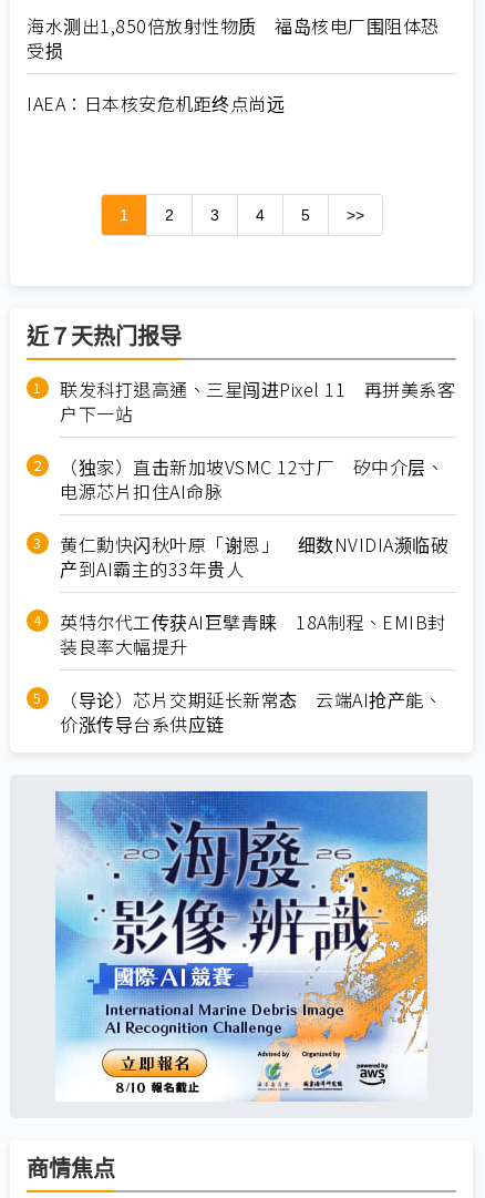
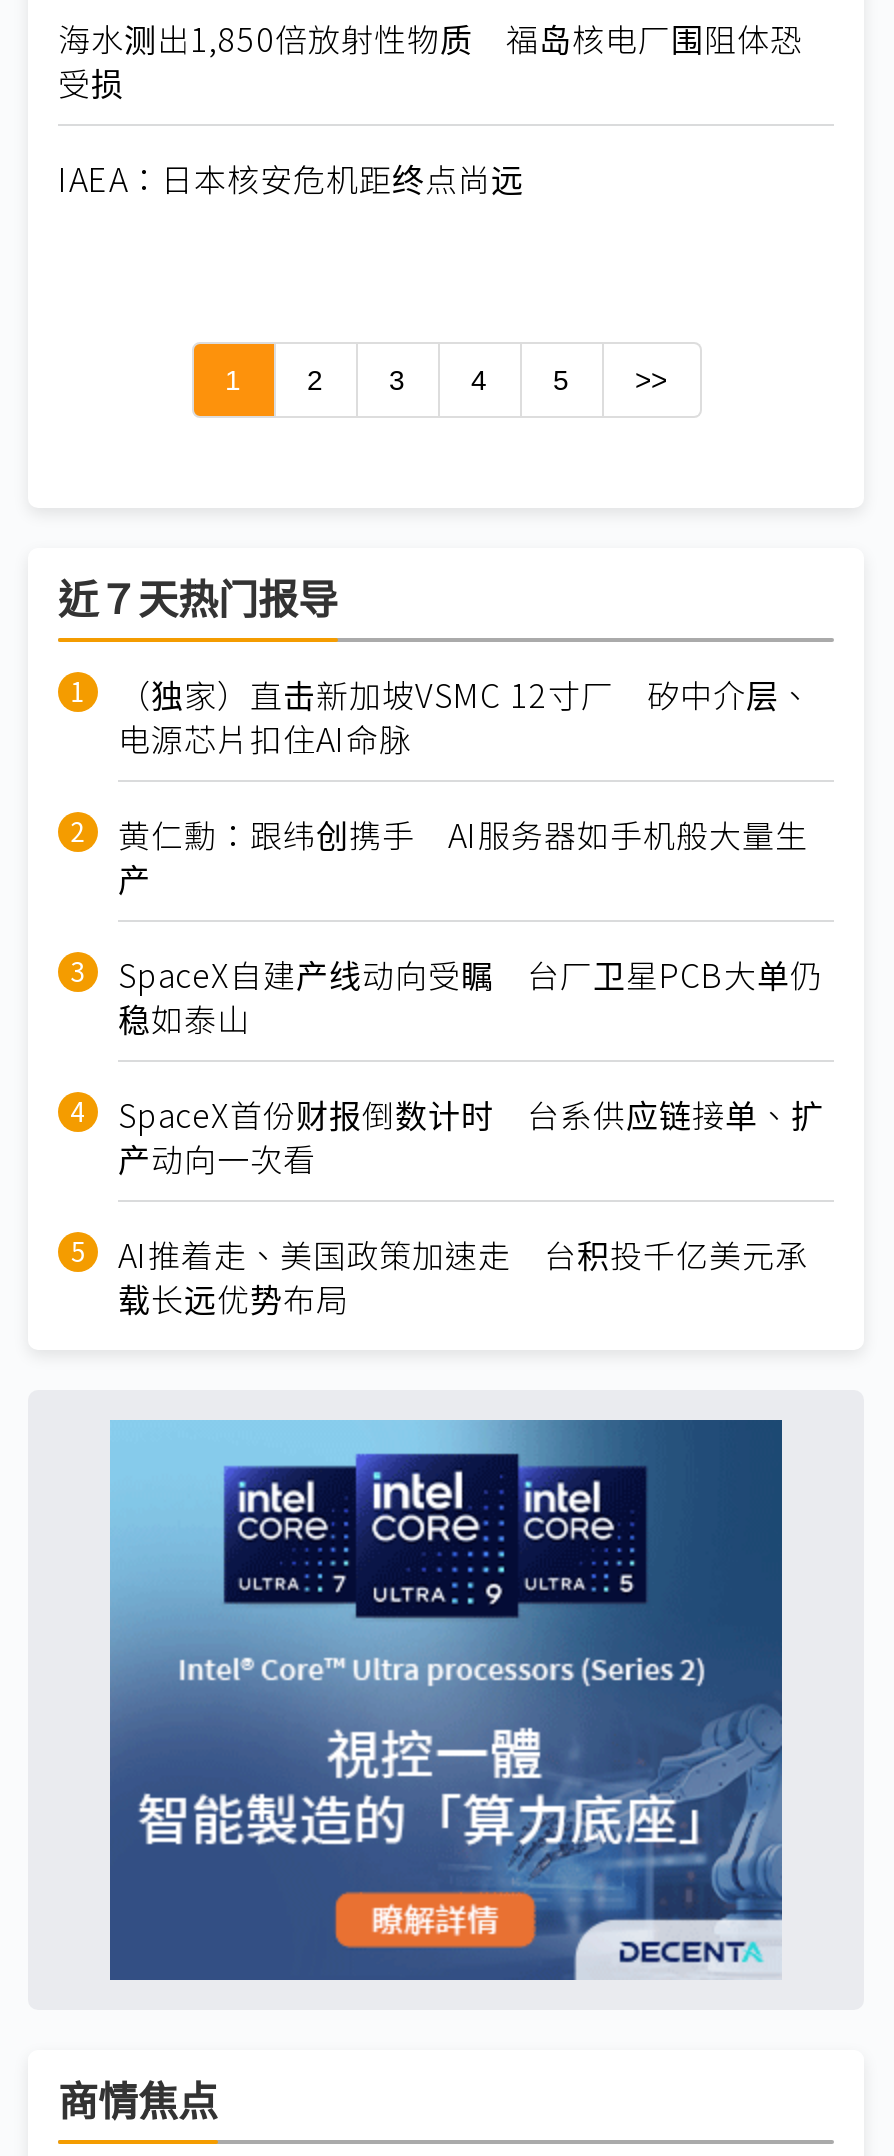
- 联发科打退高通、三星闯进Pixel 11 再拼美系客
- 户下一站

moved up: （独家）直击新加坡VSMC 12寸厂 矽中介层、 | 电源芯片扣住AI命脉

- 黄仁勳快闪秋叶原「谢恩」 细数NVIDIA濒临破
- 产到AI霸主的33年贵人
- 英特尔代工传获AI巨擘青睐 18A制程、EMIB封
- 装良率大幅提升
- （导论）芯片交期延长新常态 云端AI抢产能、
- 价涨传导台系供应链
+ 黄仁勳：跟纬创携手 AI服务器如手机般大量生
+ 产
+ SpaceX自建产线动向受瞩 台厂卫星PCB大单仍
+ 稳如泰山
+ SpaceX首份财报倒数计时 台系供应链接单、扩
+ 产动向一次看
+ AI推着走、美国政策加速走 台积投千亿美元承
+ 载长远优势布局

- [image]
+ [image]
